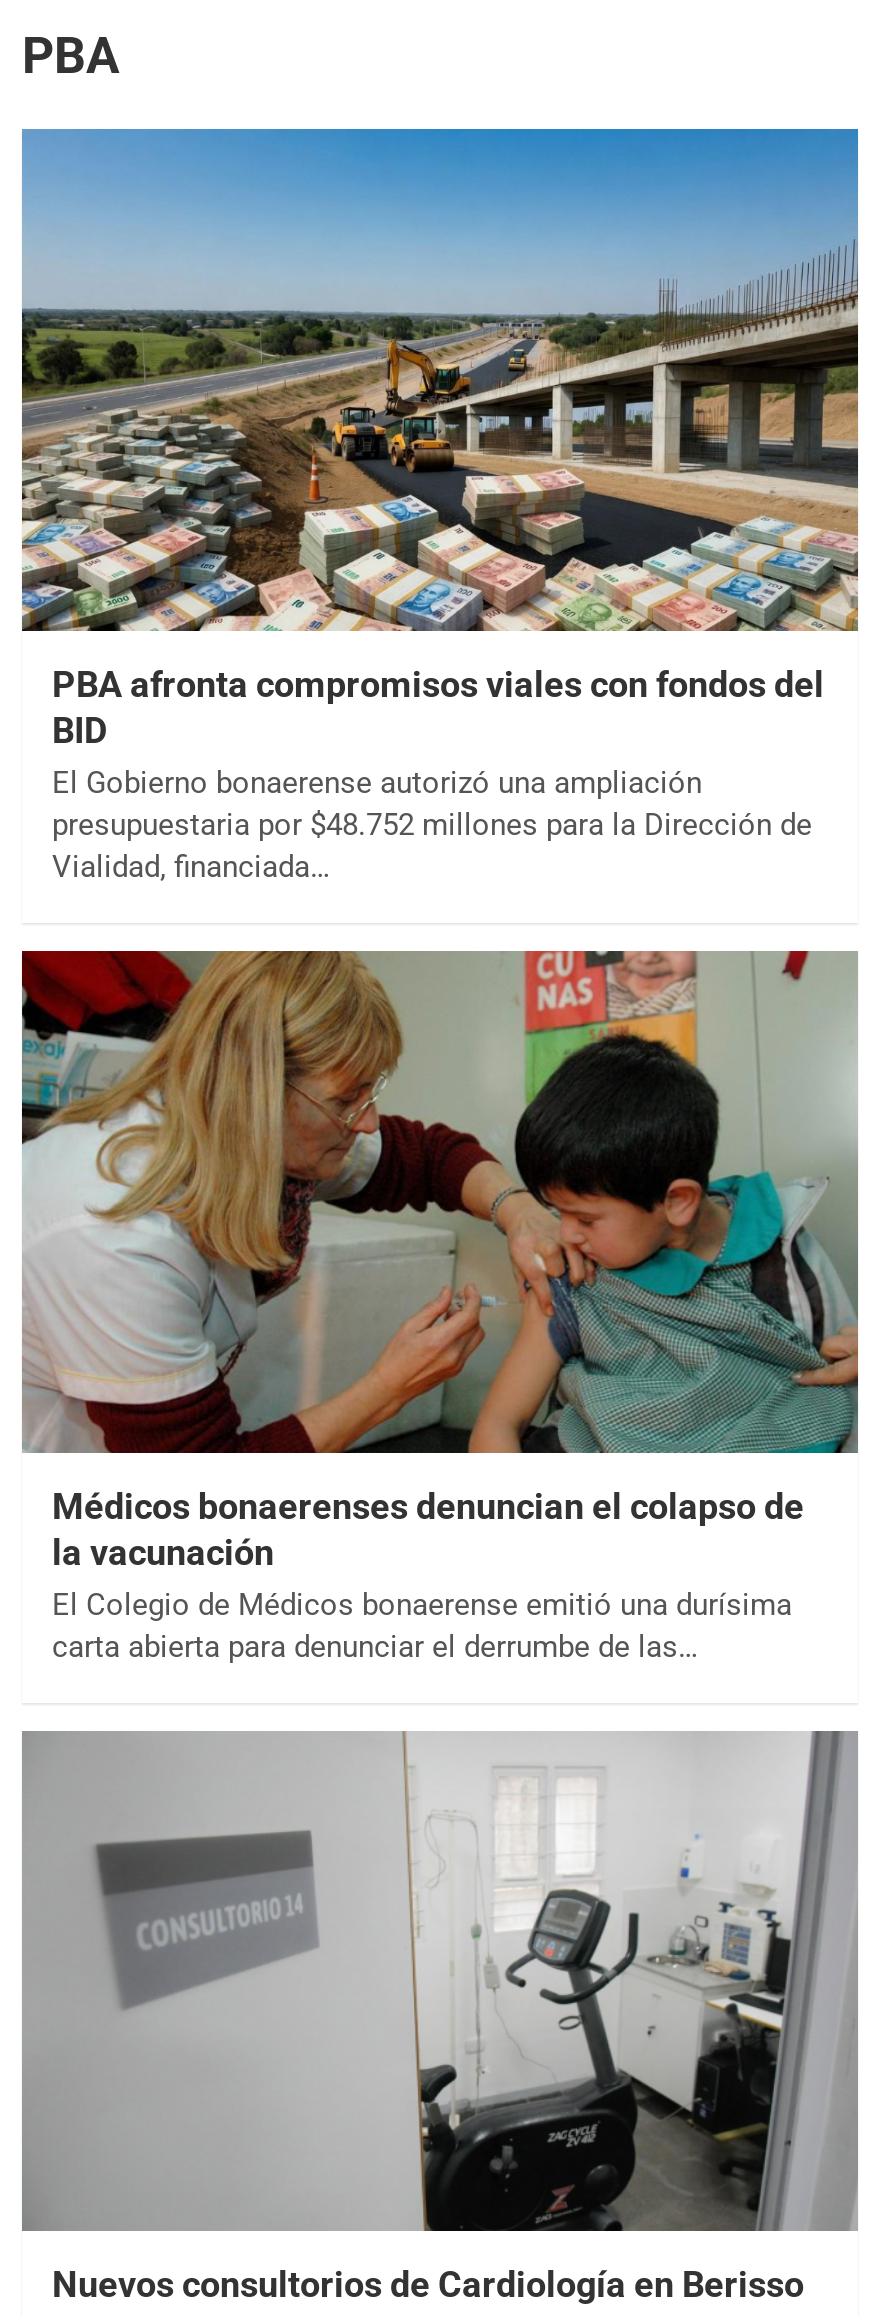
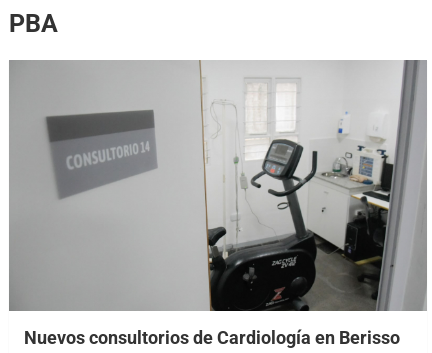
- [image]
- PBA afronta compromisos viales con fondos del
- BID
- El Gobierno bonaerense autorizó una ampliación
- presupuestaria por $48.752 millones para la Dirección de
- Vialidad, financiada…

- [image]
- Médicos bonaerenses denuncian el colapso de
- la vacunación
- El Colegio de Médicos bonaerense emitió una durísima
- carta abierta para denunciar el derrumbe de las…
